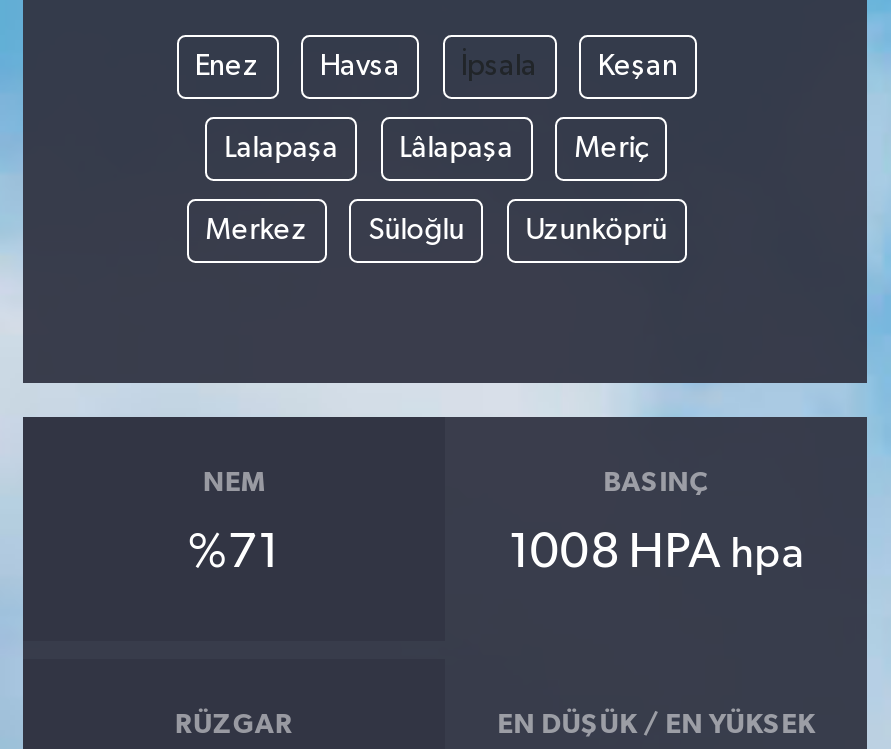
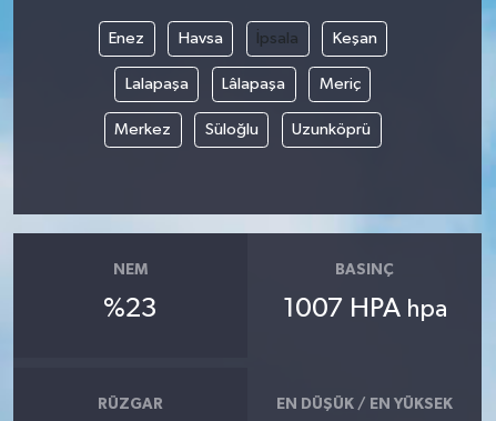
- %71
+ %23

- 1008 HPA hpa
+ 1007 HPA hpa
